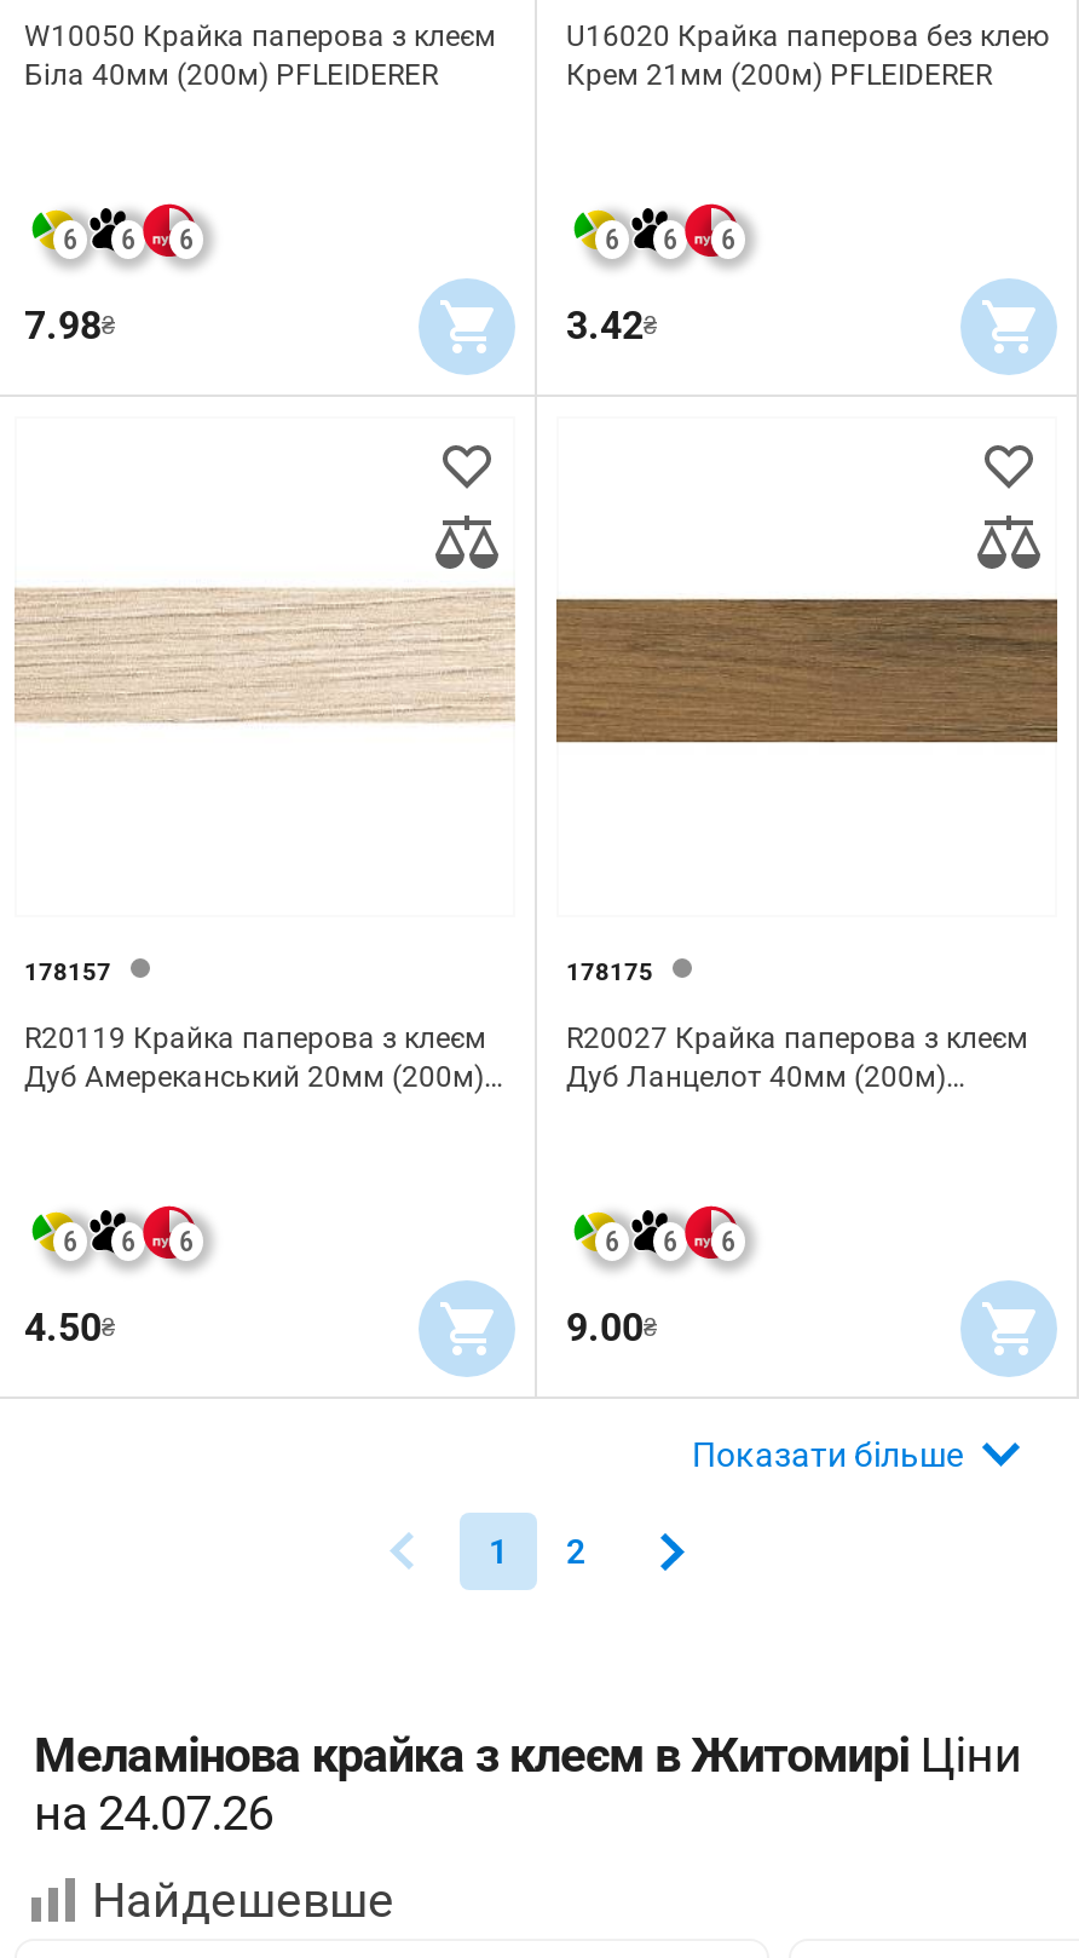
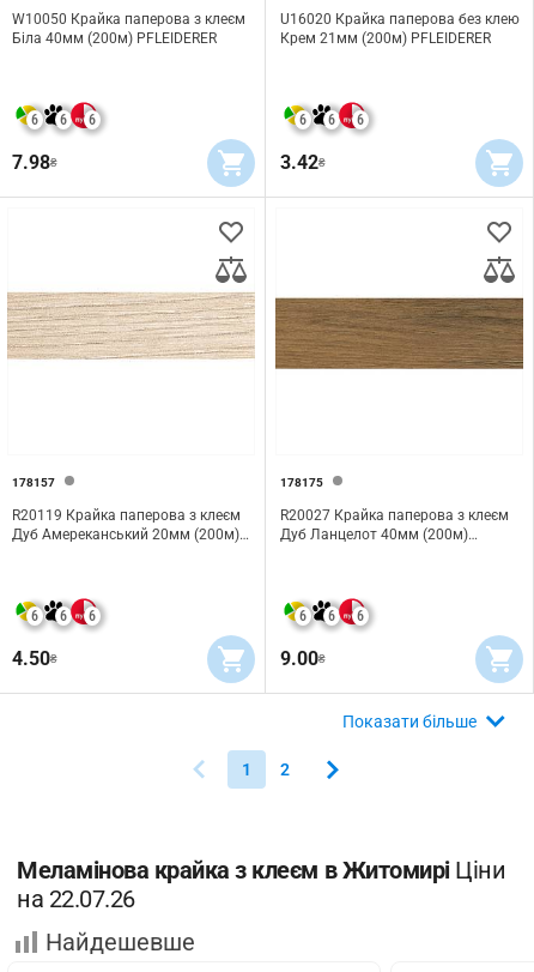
- на 24.07.26
+ на 22.07.26
